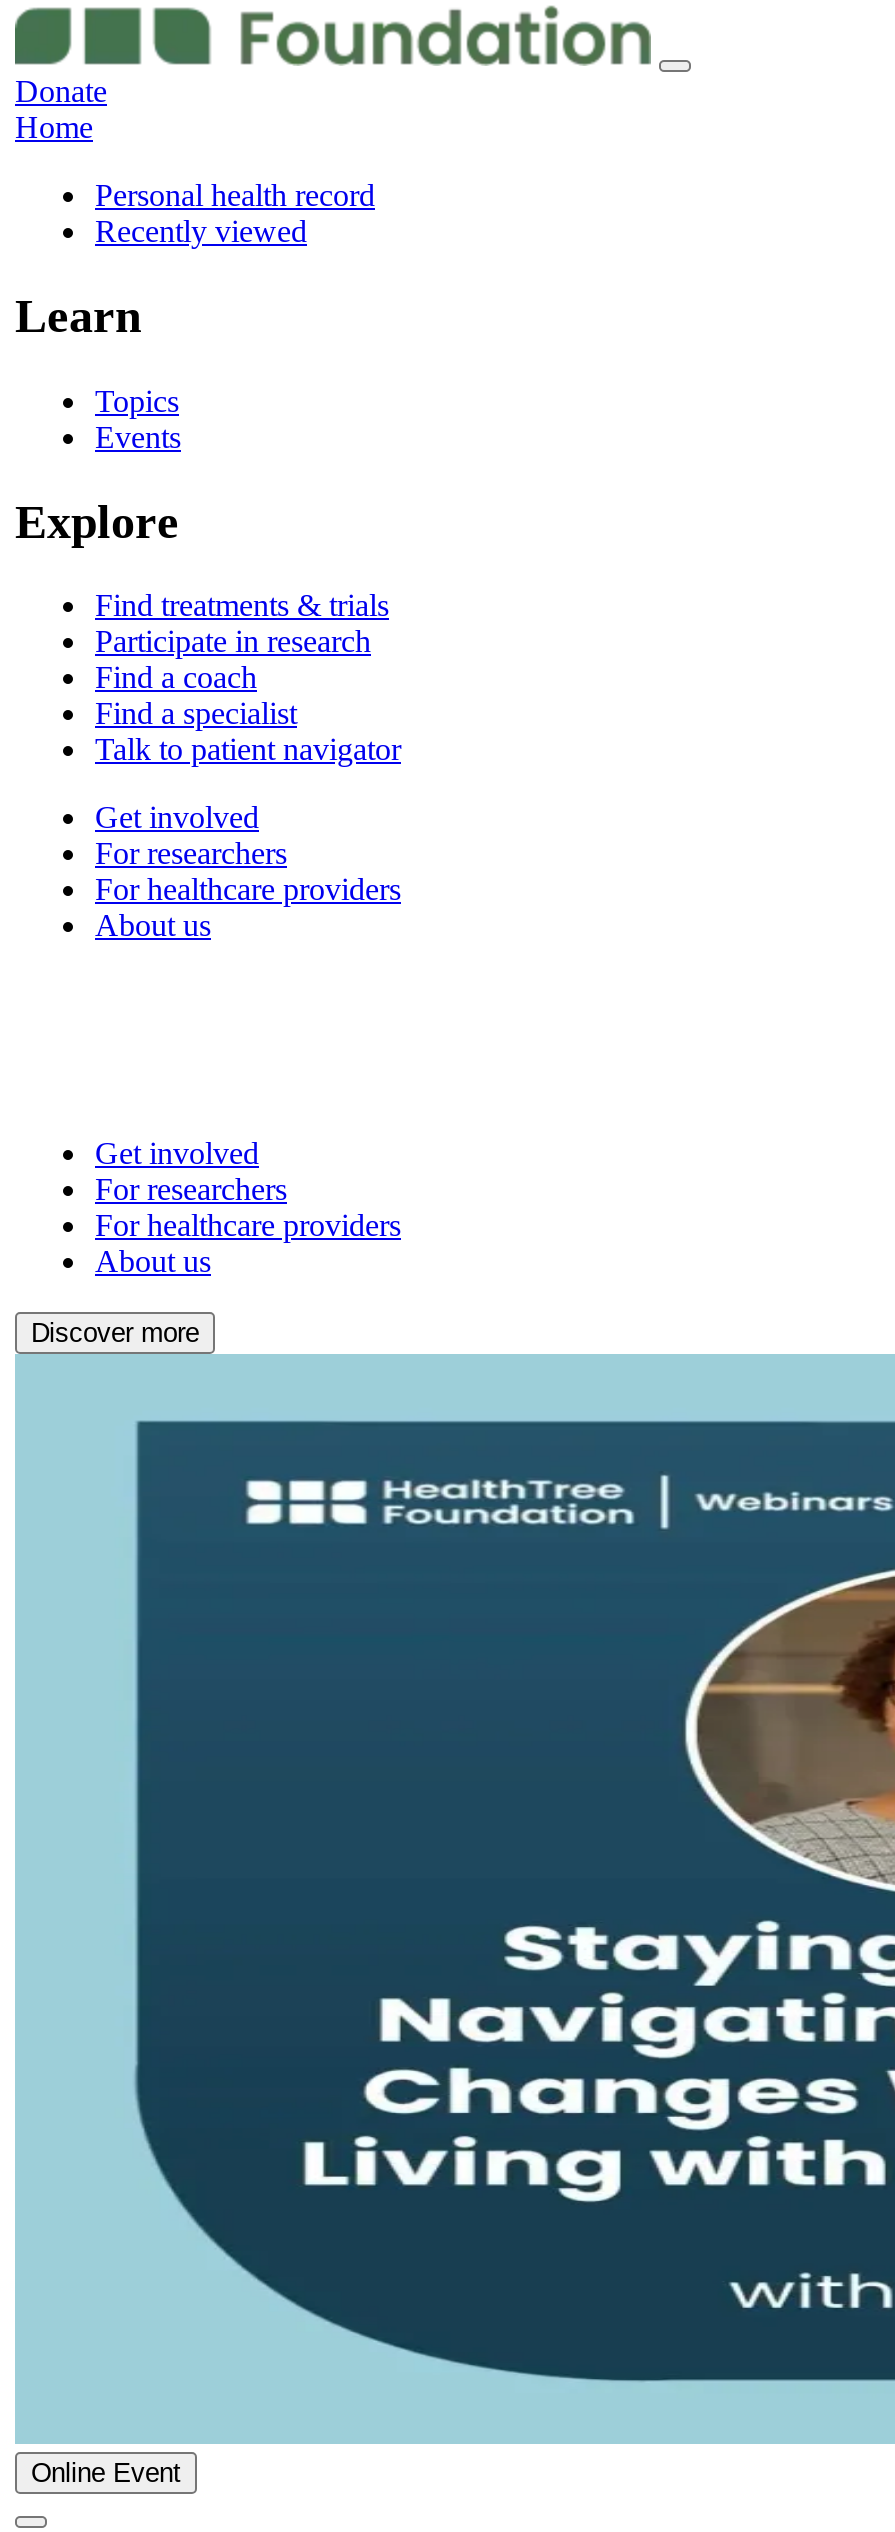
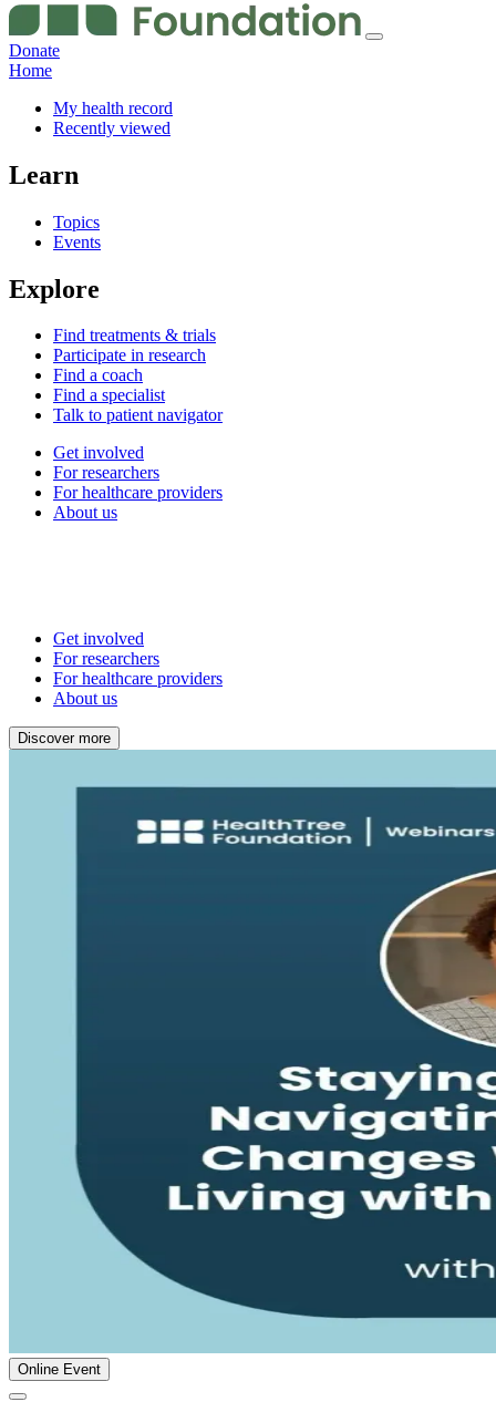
- Personal health record
+ My health record
